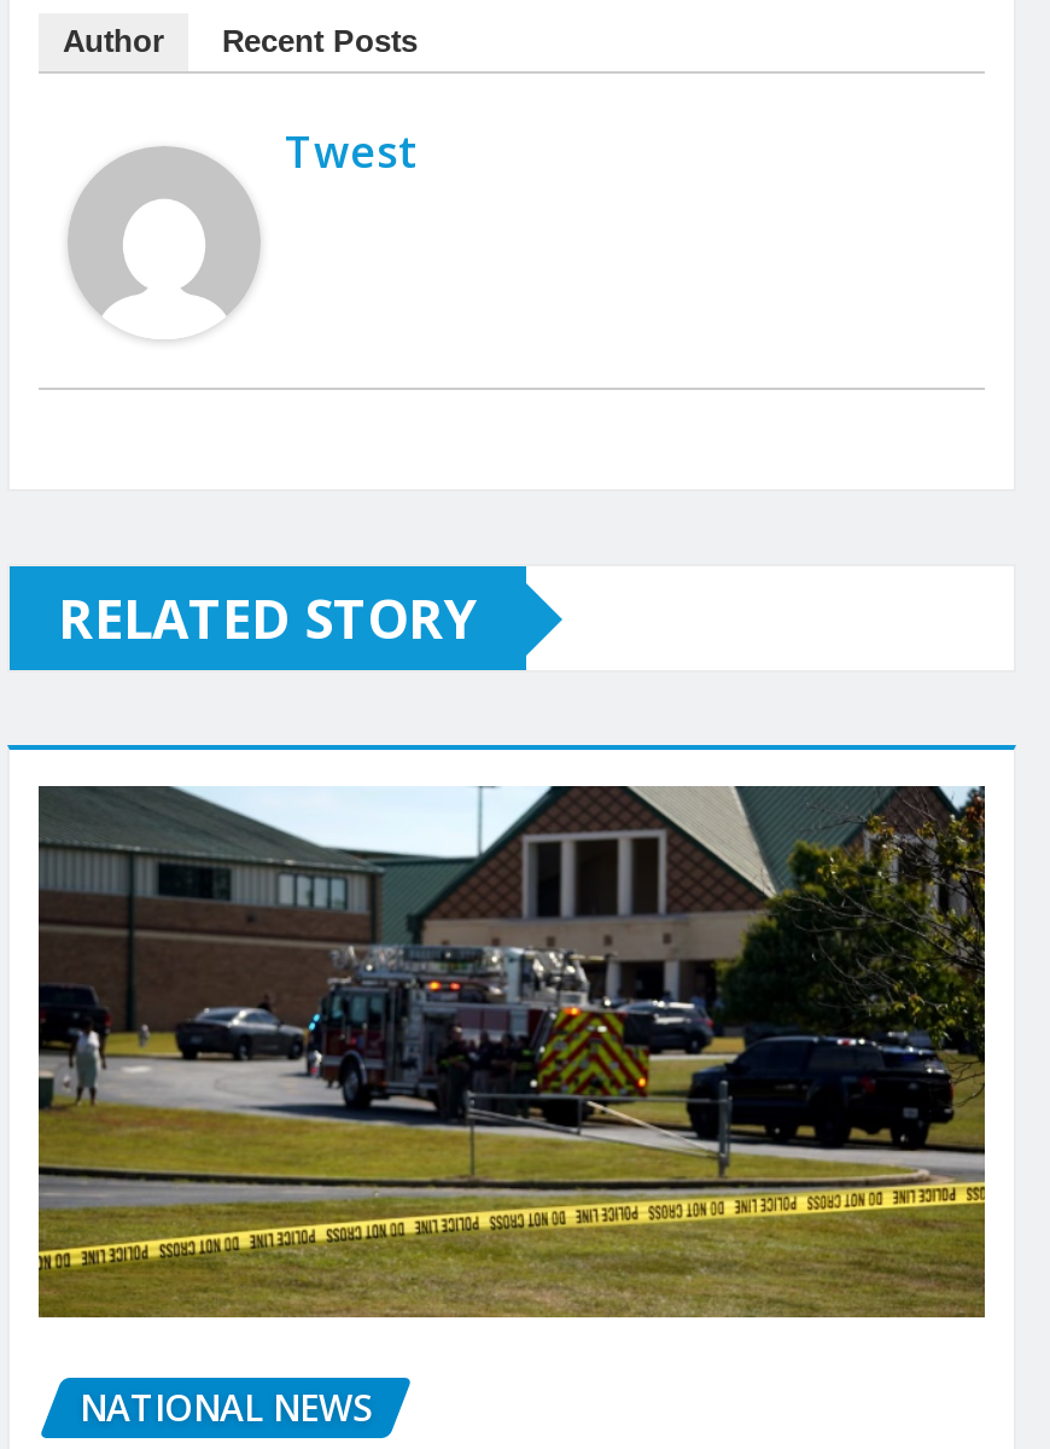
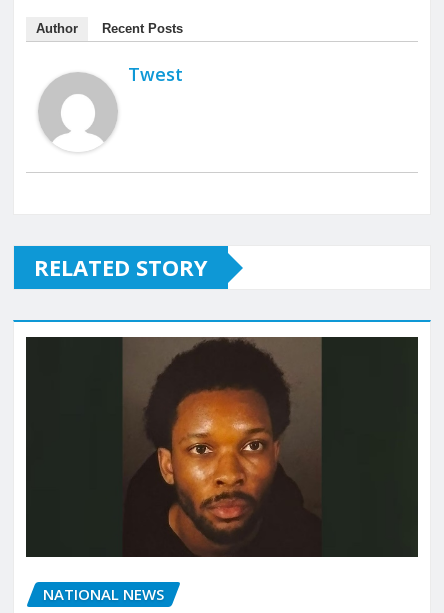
- [image]
+ [image]
